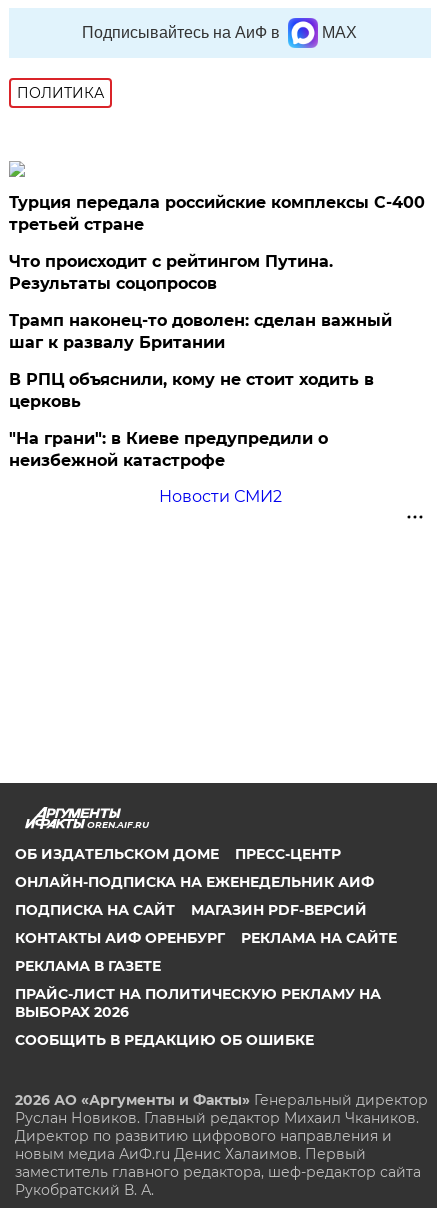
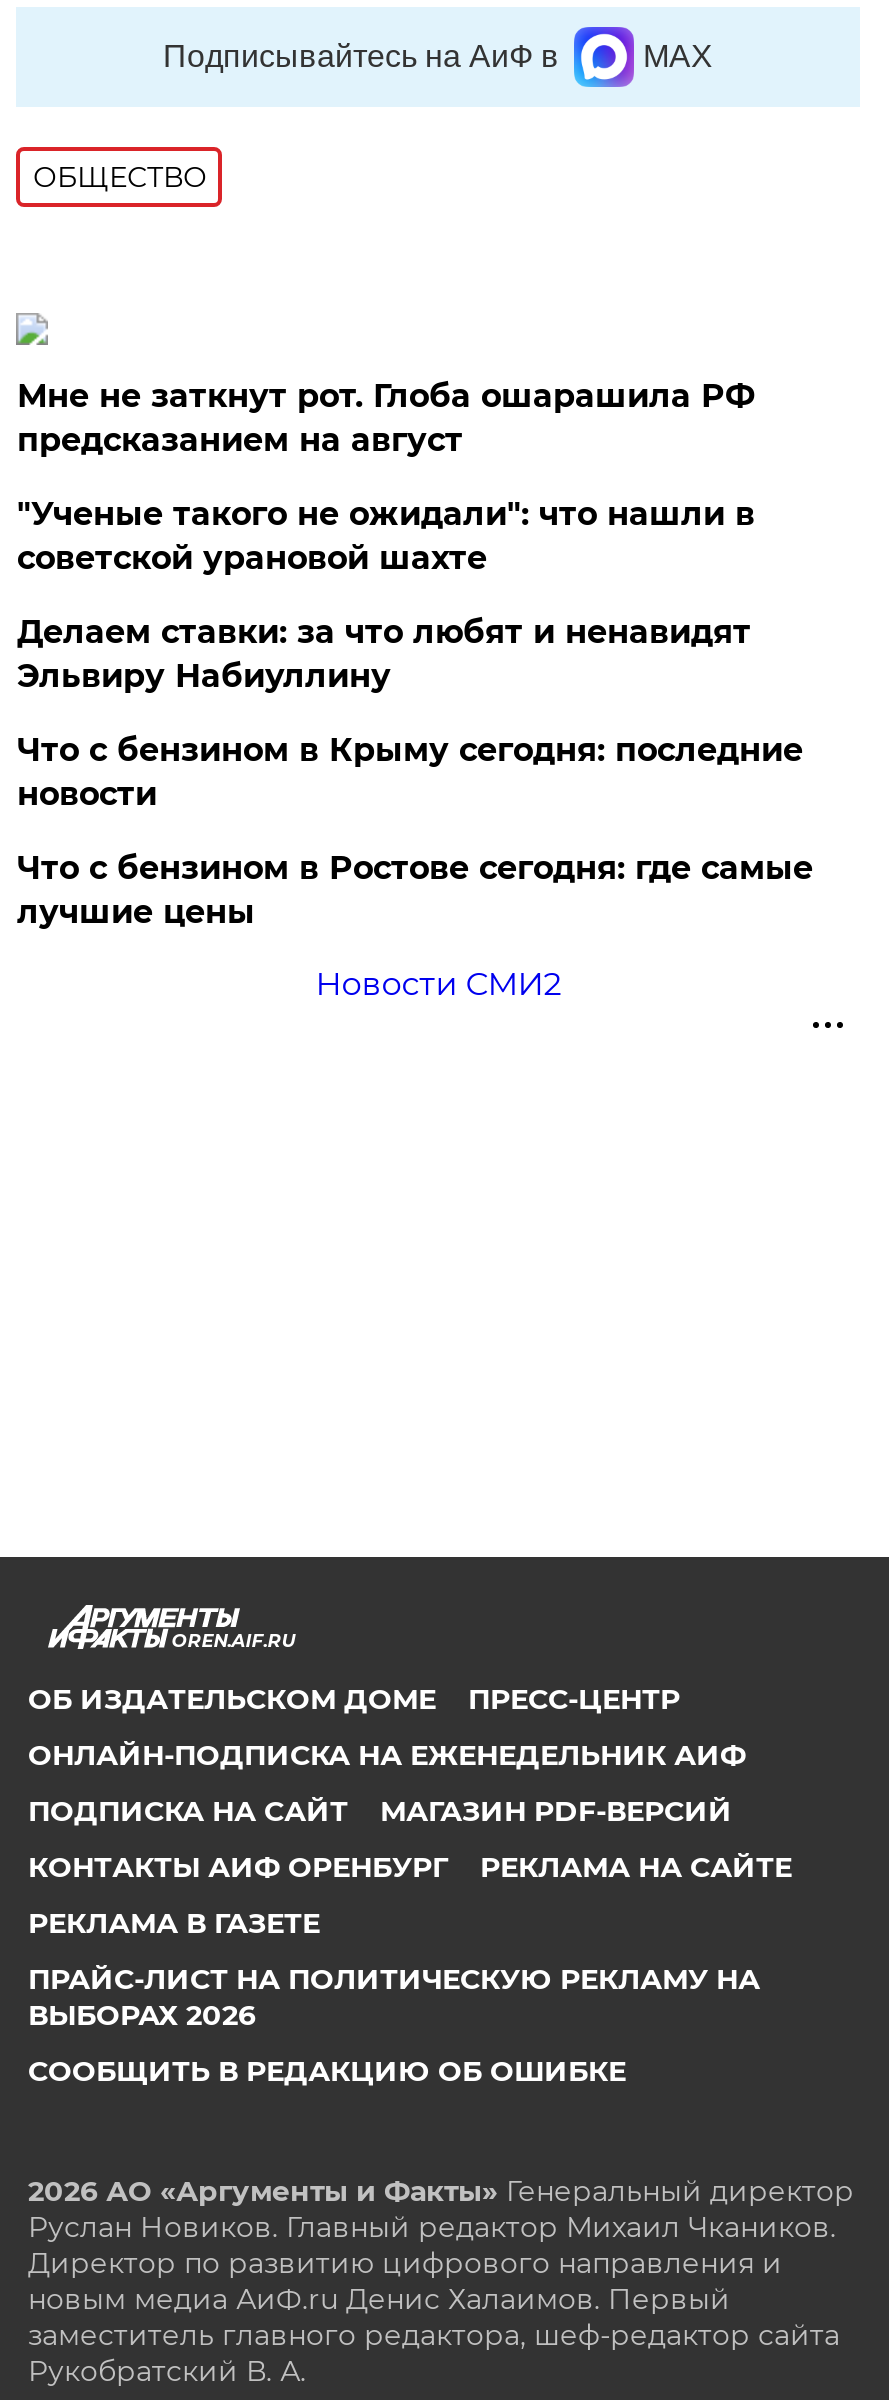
- ПОЛИТИКА
+ ОБЩЕСТВО

- Турция передала российские комплексы С-400
- третьей стране
+ Мне не заткнут рот. Глоба ошарашила РФ
+ предсказанием на август

- Что происходит с рейтингом Путина.
- Результаты соцопросов
+ "Ученые такого не ожидали": что нашли в
+ советской урановой шахте

- Трамп наконец-то доволен: сделан важный
- шаг к развалу Британии
+ Делаем ставки: за что любят и ненавидят
+ Эльвиру Набиуллину

- В РПЦ объяснили, кому не стоит ходить в
- церковь
+ Что с бензином в Крыму сегодня: последние
+ новости

- "На грани": в Киеве предупредили о
- неизбежной катастрофе
+ Что с бензином в Ростове сегодня: где самые
+ лучшие цены
